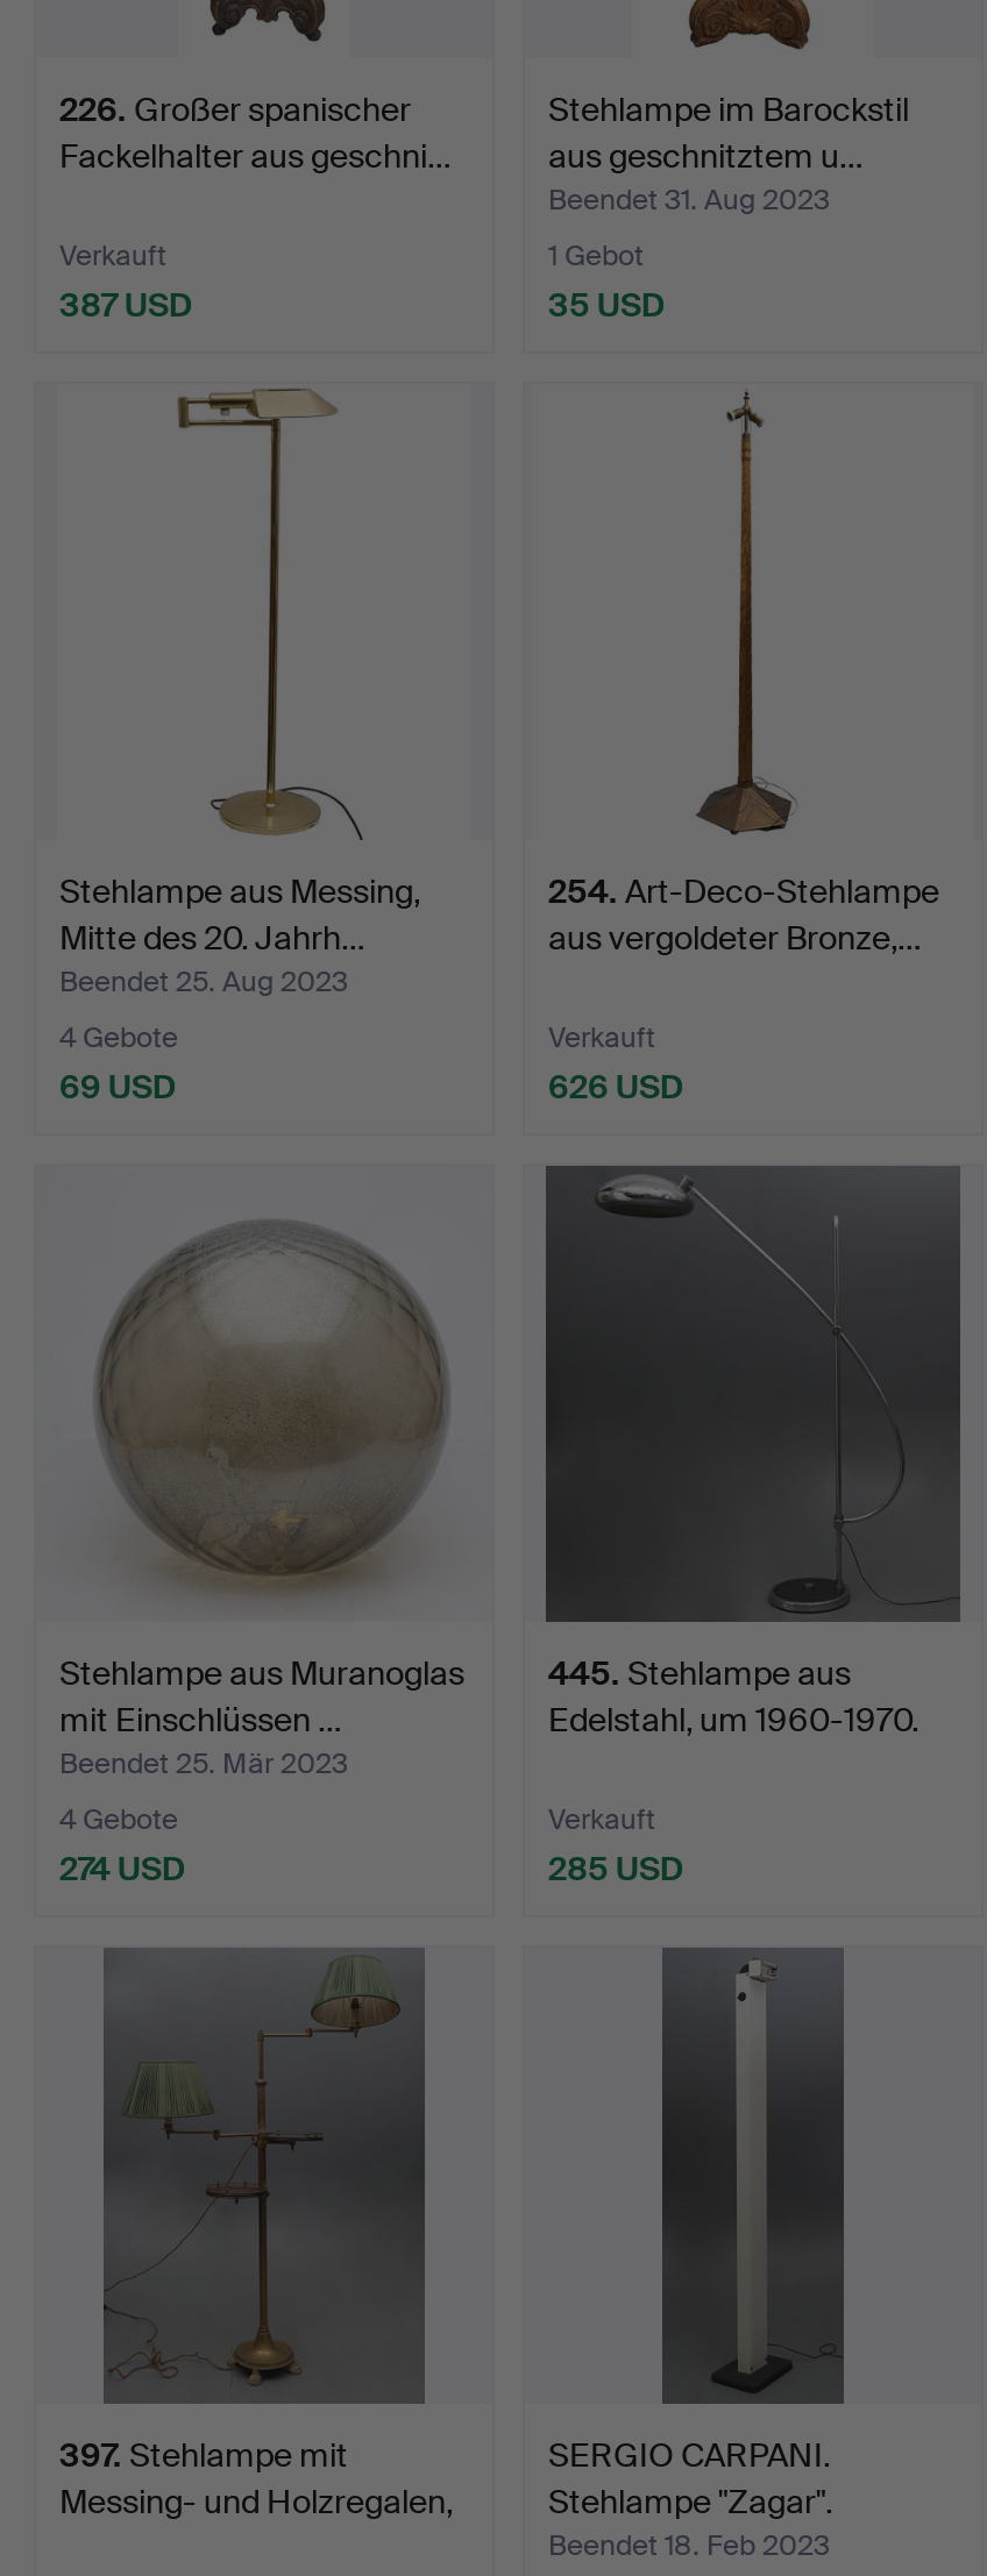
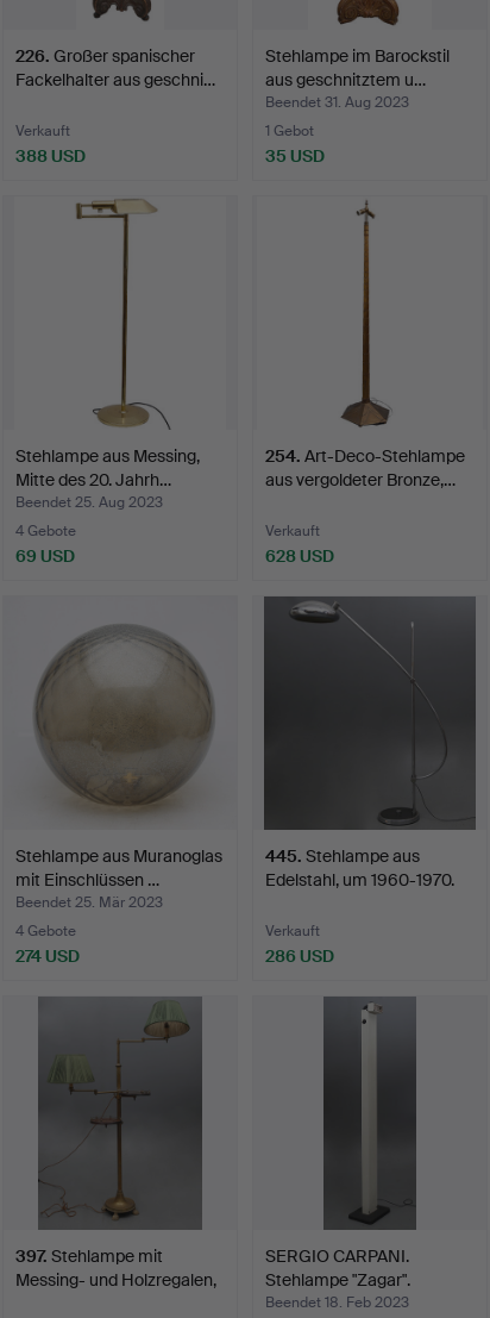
- 387 USD
+ 388 USD

- 626 USD
+ 628 USD

- 285 USD
+ 286 USD
